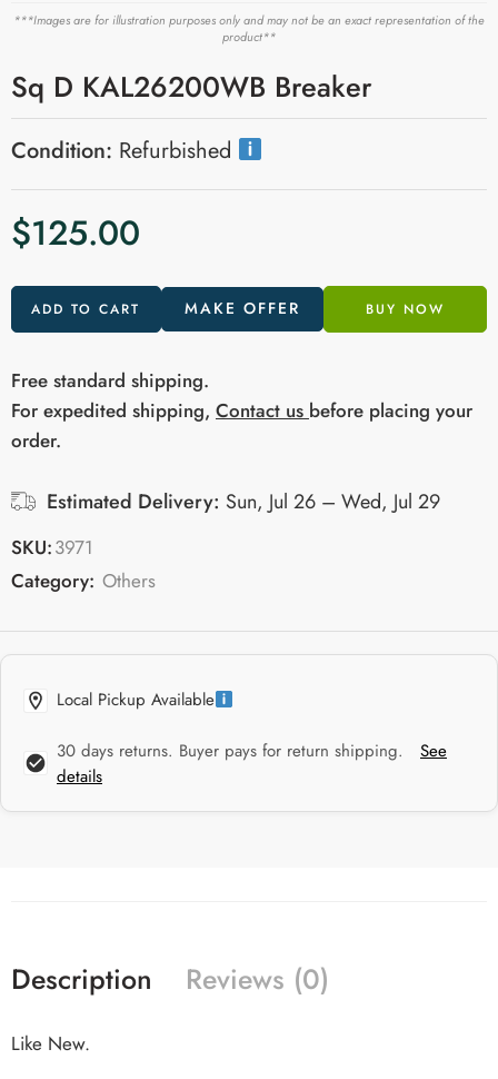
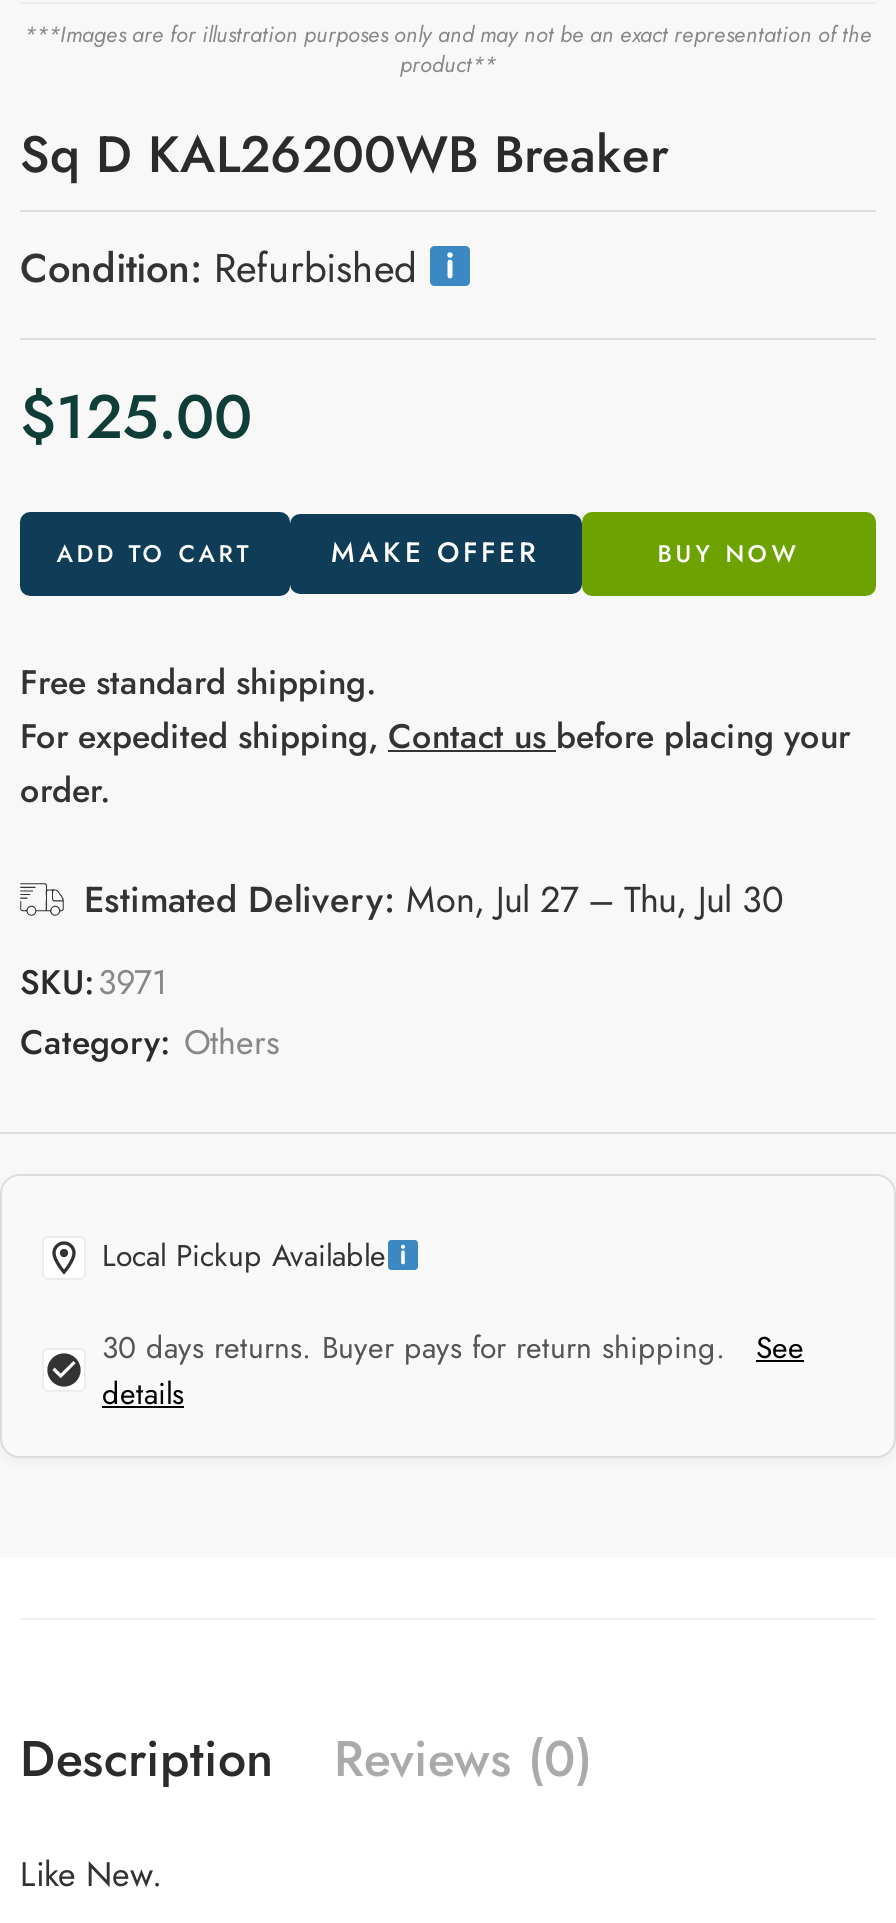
- Estimated Delivery: Sun, Jul 26 – Wed, Jul 29
+ Estimated Delivery: Mon, Jul 27 – Thu, Jul 30
